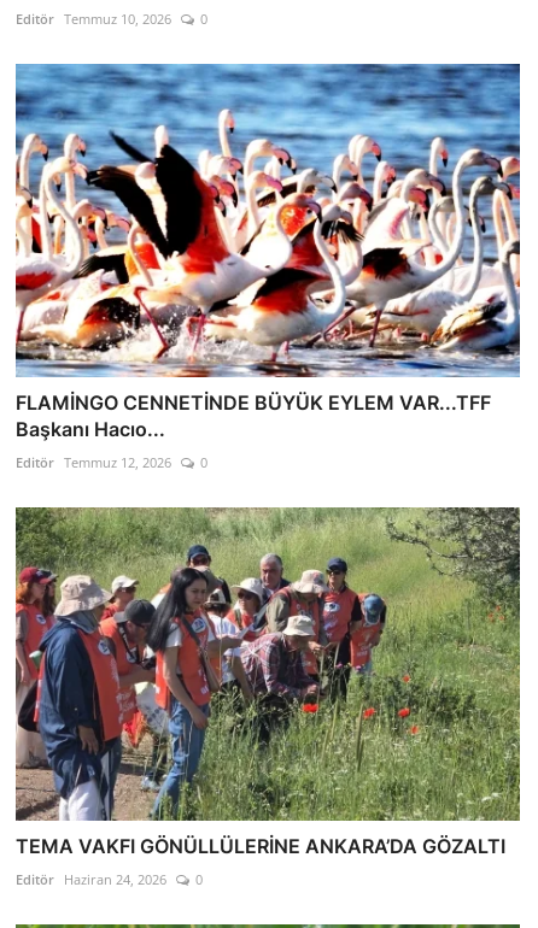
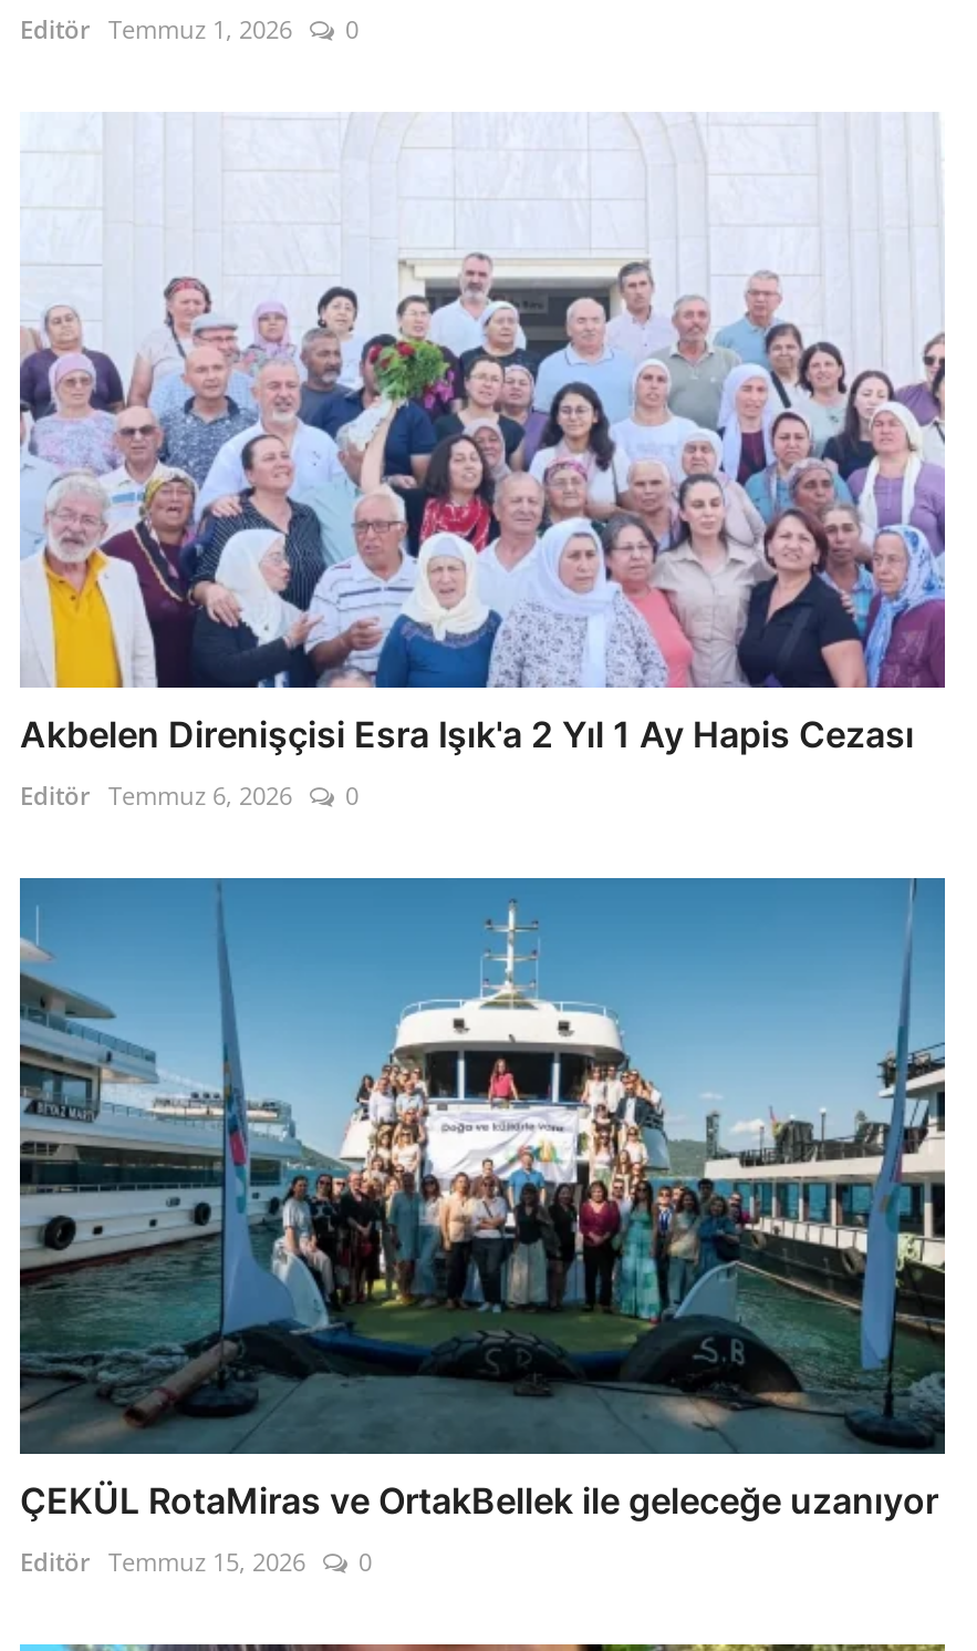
- Editör Temmuz 10, 2026
+ Editör Temmuz 1, 2026

- [image]
- FLAMİNGO CENNETİNDE BÜYÜK EYLEM VAR...TFF
- Başkanı Hacıo...
+ [image]
+ Akbelen Direnişçisi Esra Işık'a 2 Yıl 1 Ay Hapis Cezası

- Editör Temmuz 12, 2026
+ Editör Temmuz 6, 2026

- [image]
- TEMA VAKFI GÖNÜLLÜLERİNE ANKARA’DA GÖZALTI
+ [image]
+ ÇEKÜL RotaMiras ve OrtakBellek ile geleceğe uzanıyor

- Editör Haziran 24, 2026
+ Editör Temmuz 15, 2026
